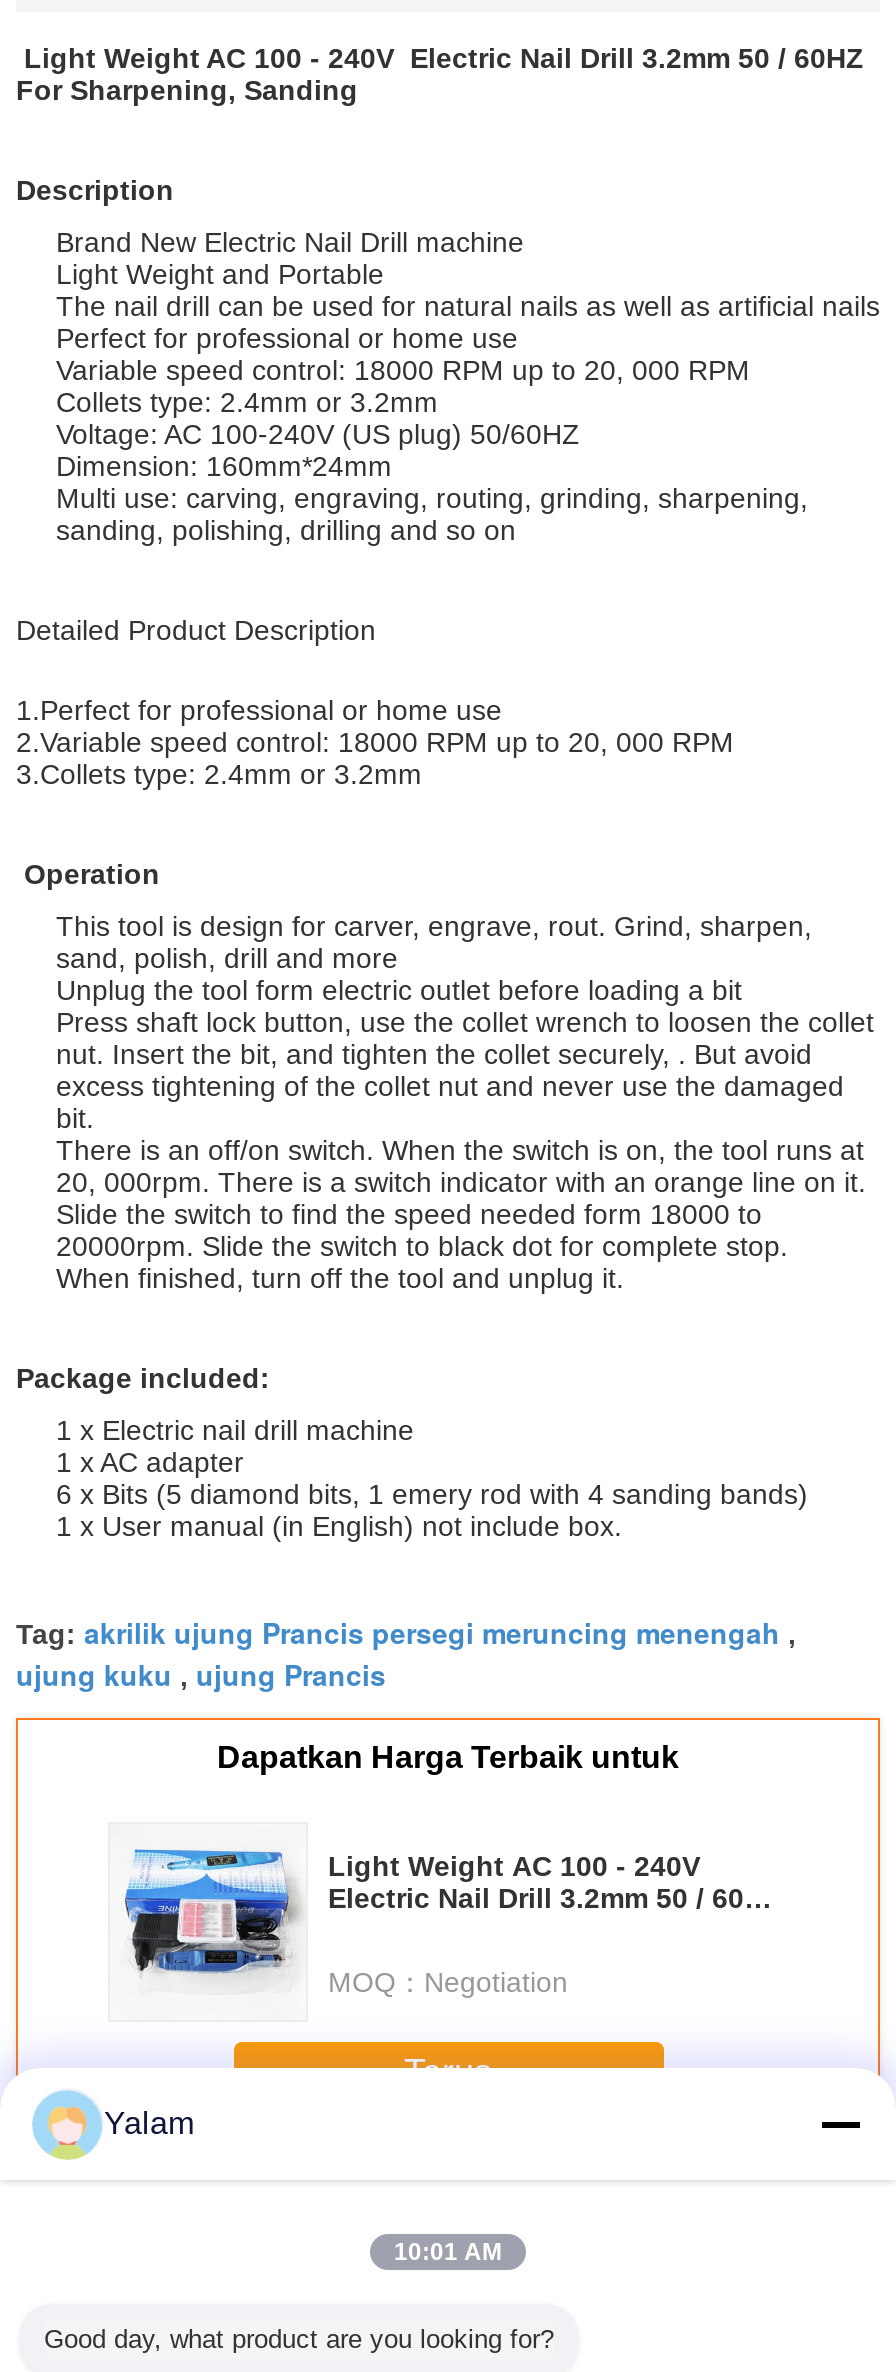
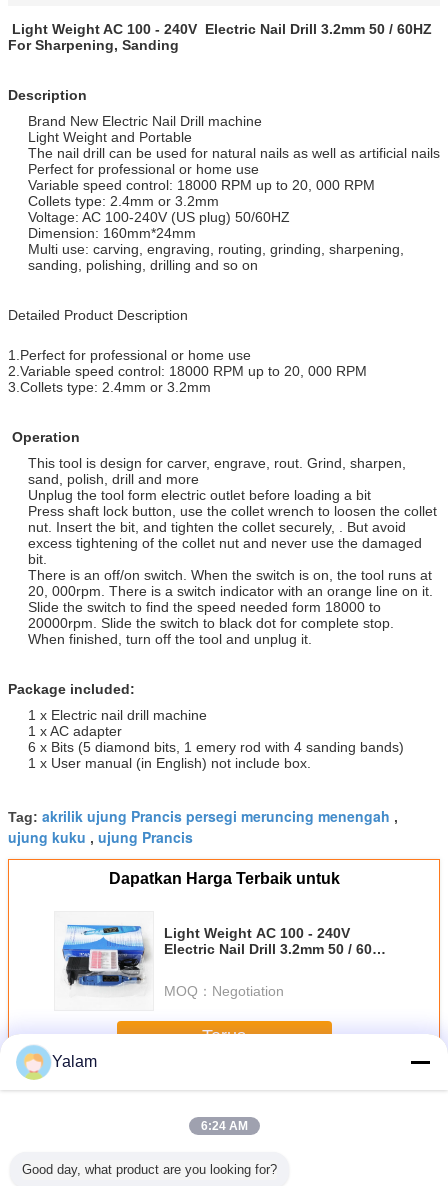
- 10:01 AM
+ 6:24 AM
